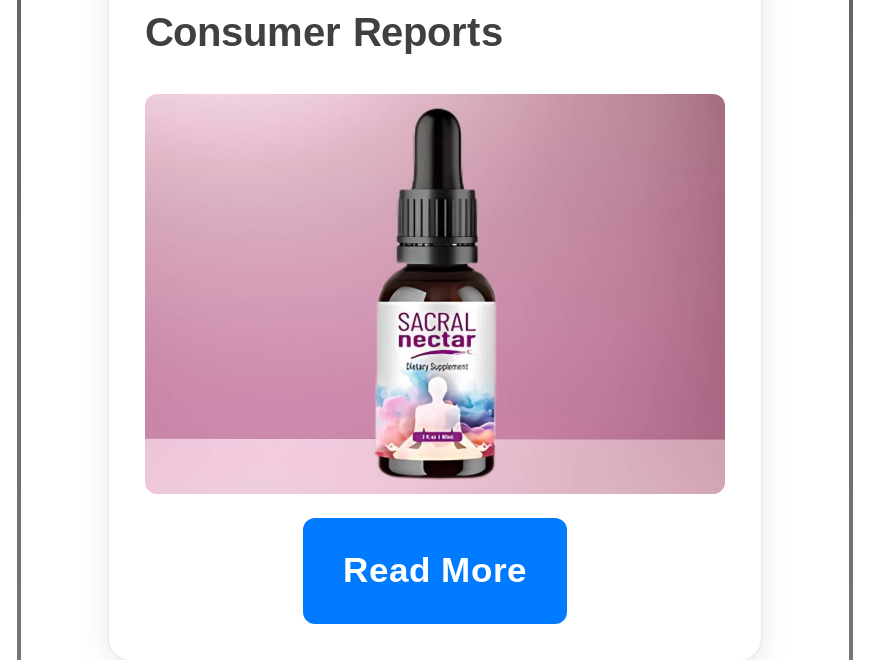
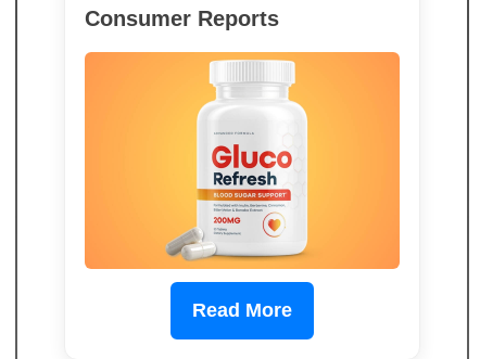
- [image]
+ [image]
